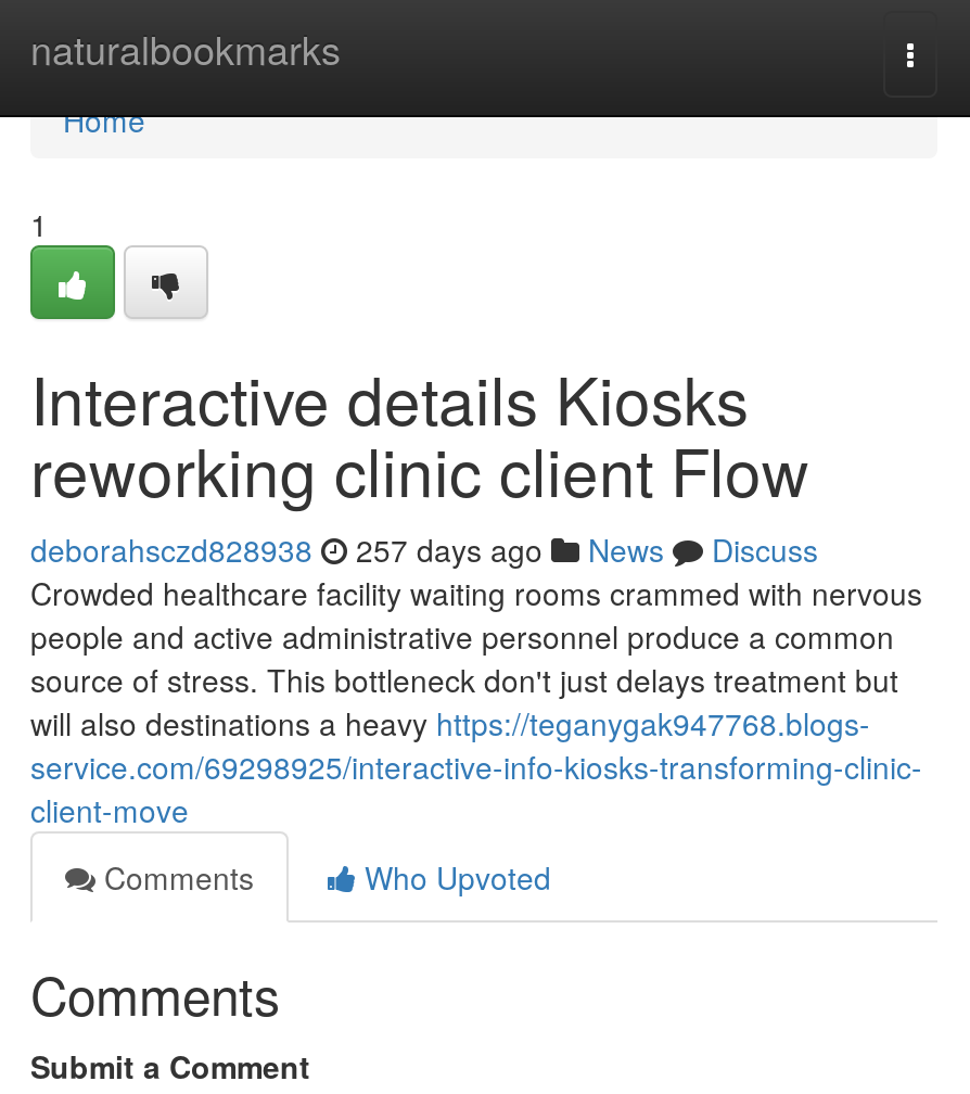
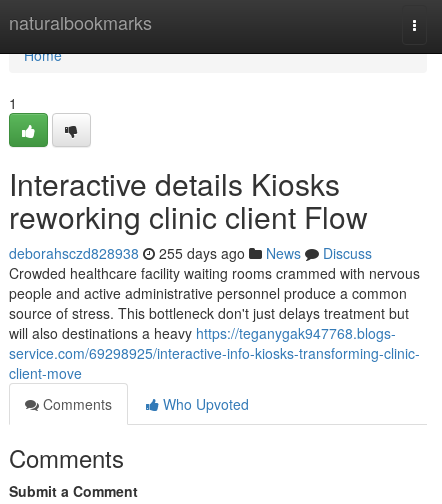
- deborahsczd828938 257 days ago News Discuss
+ deborahsczd828938 255 days ago News Discuss
